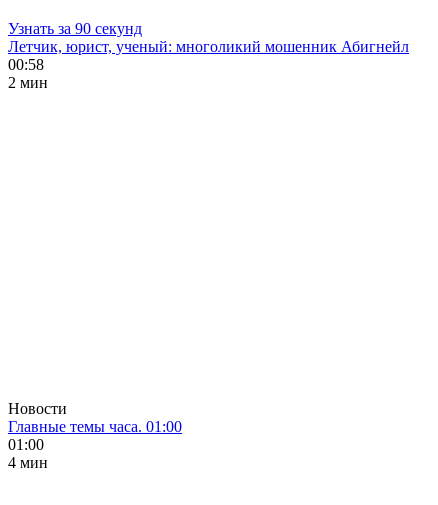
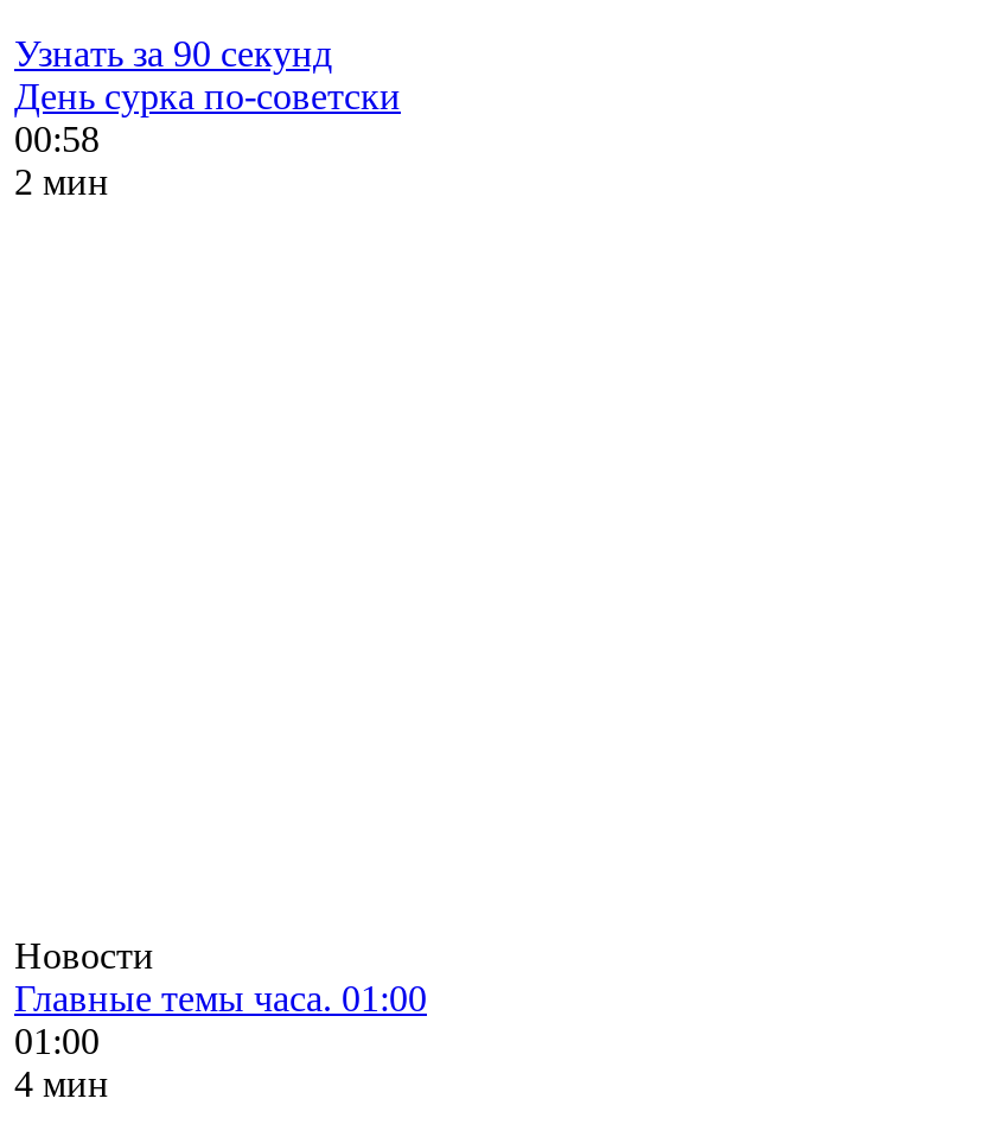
- Летчик, юрист, ученый: многоликий мошенник Абигнейл
+ День сурка по-советски
